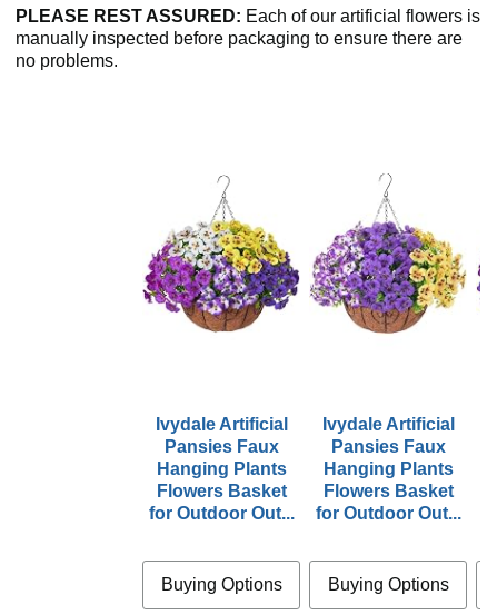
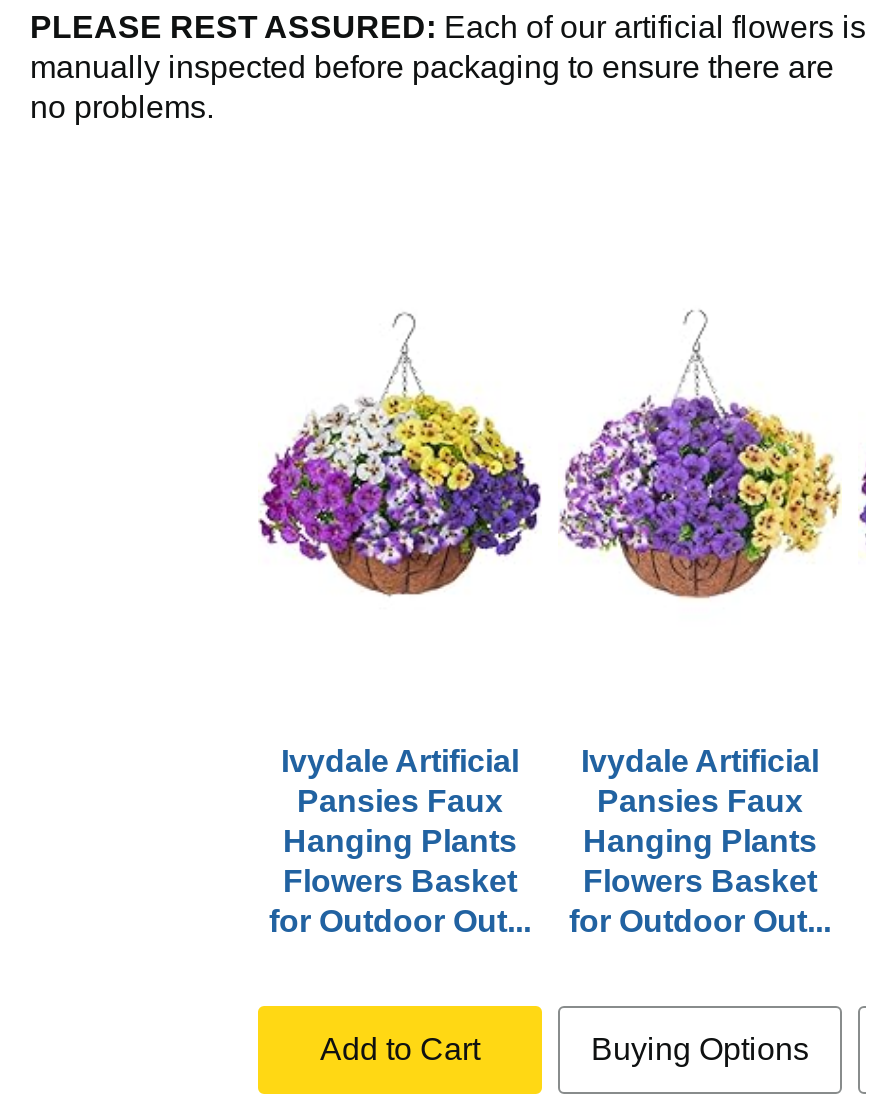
- Buying Options
+ Add to Cart
